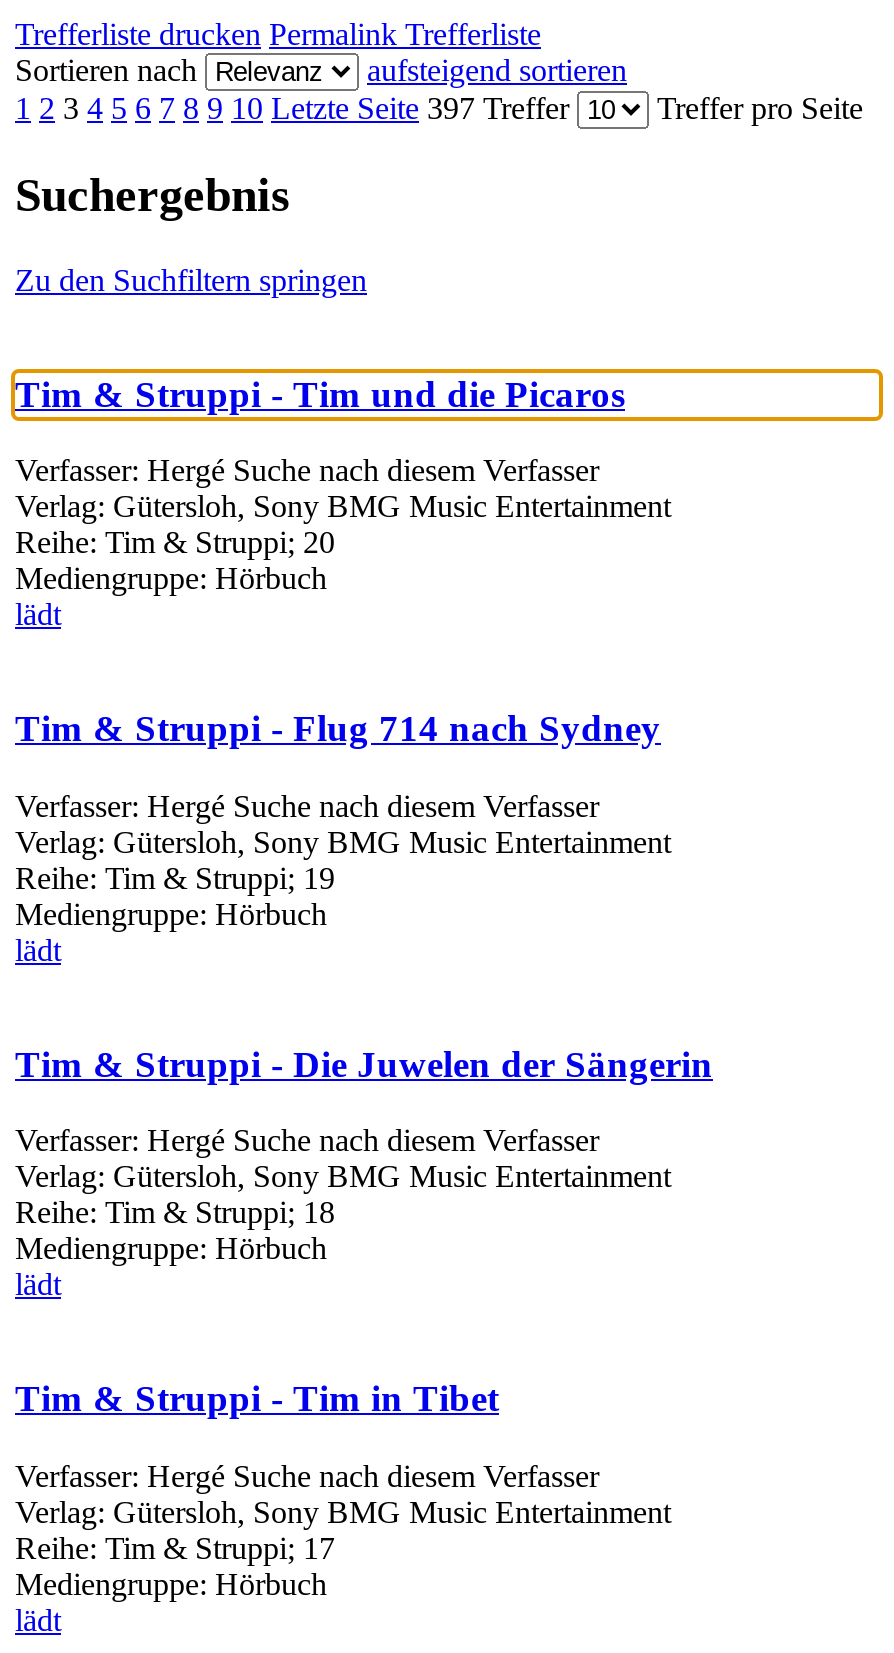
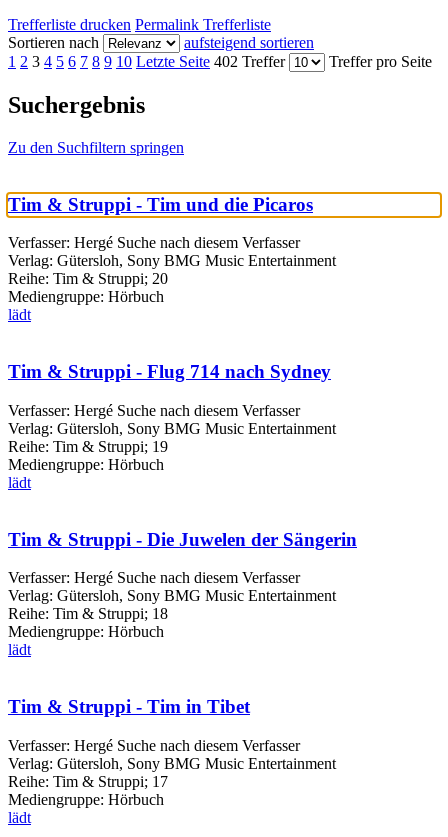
- 1 2 3 4 5 6 7 8 9 10 Letzte Seite 397 Treffer
+ 1 2 3 4 5 6 7 8 9 10 Letzte Seite 402 Treffer
